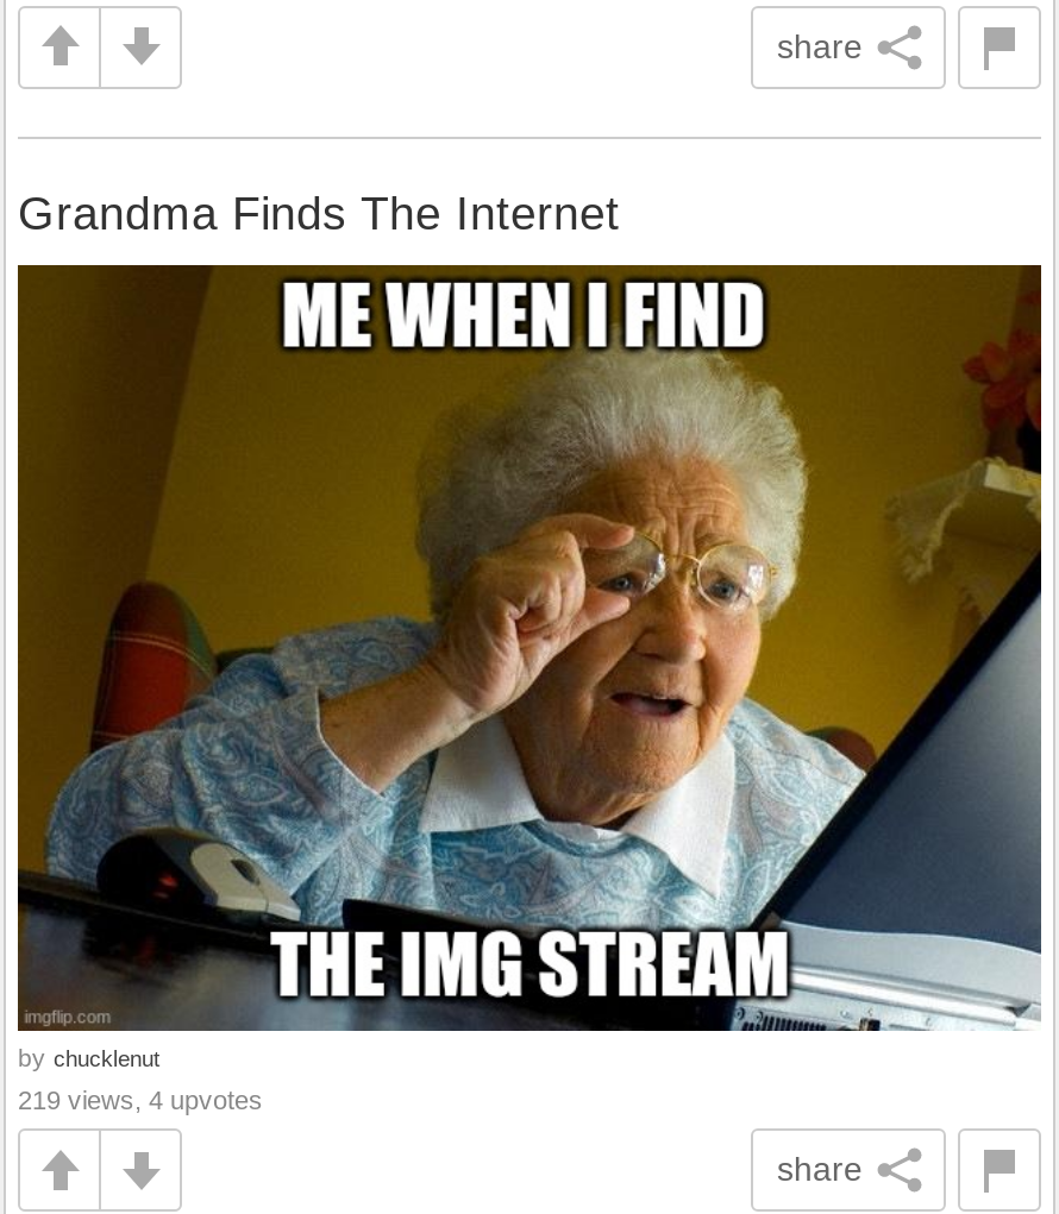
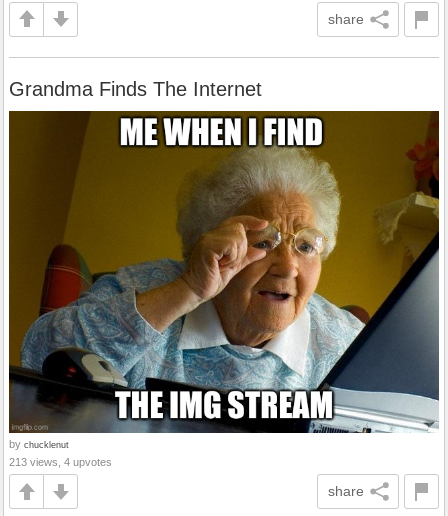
- 219 views, 4 upvotes
+ 213 views, 4 upvotes
